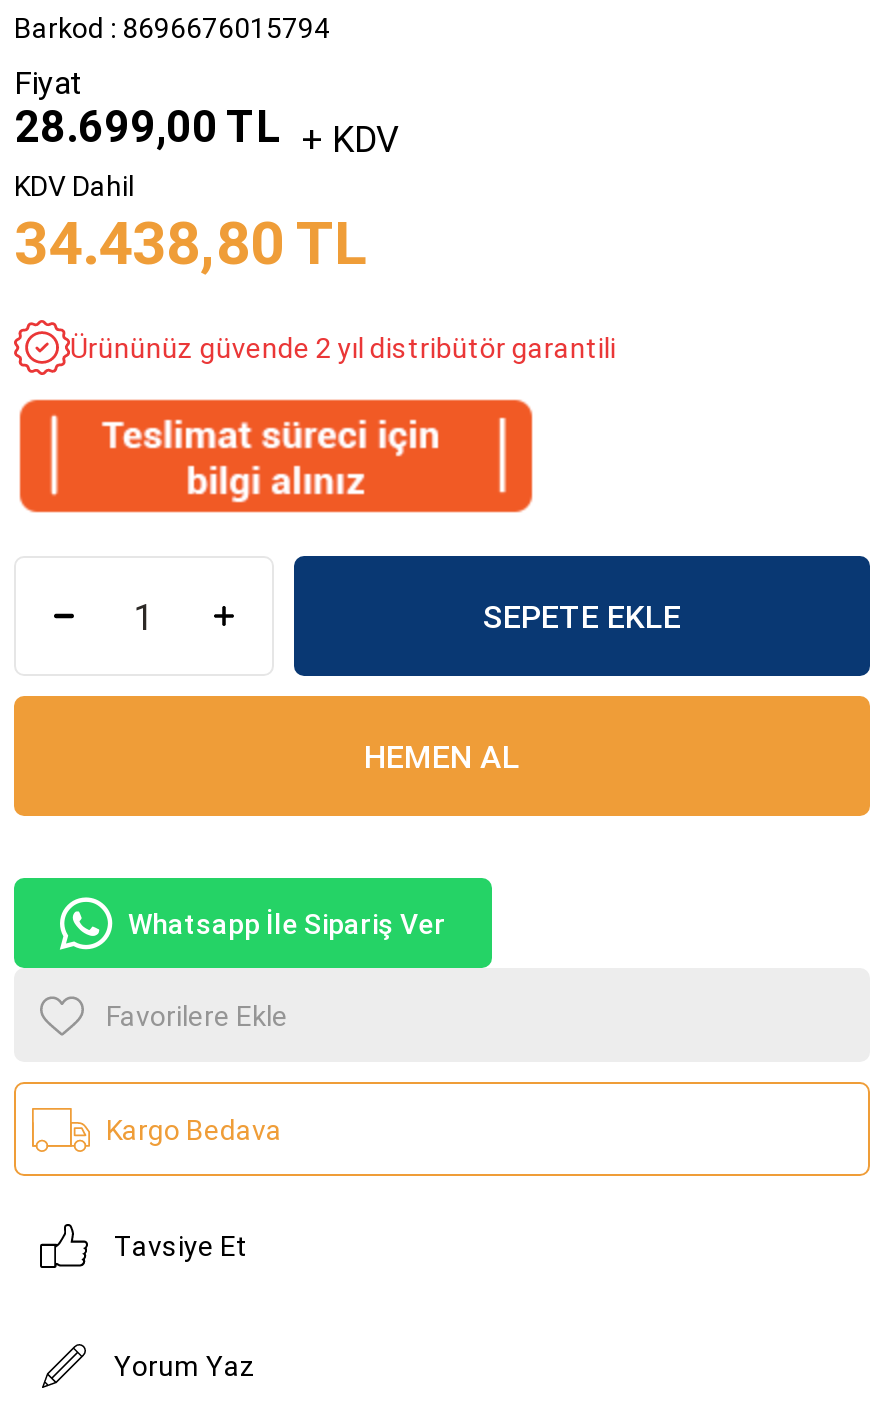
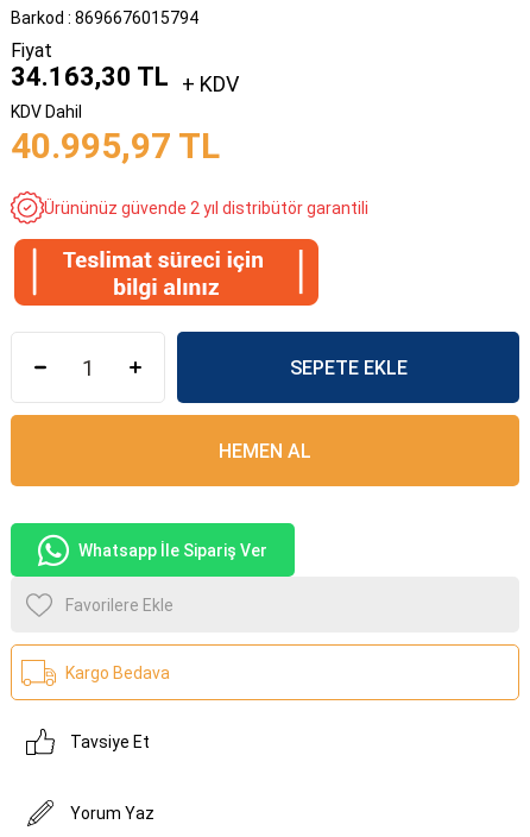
- 28.699,00 TL + KDV
+ 34.163,30 TL + KDV

- 34.438,80 TL
+ 40.995,97 TL
